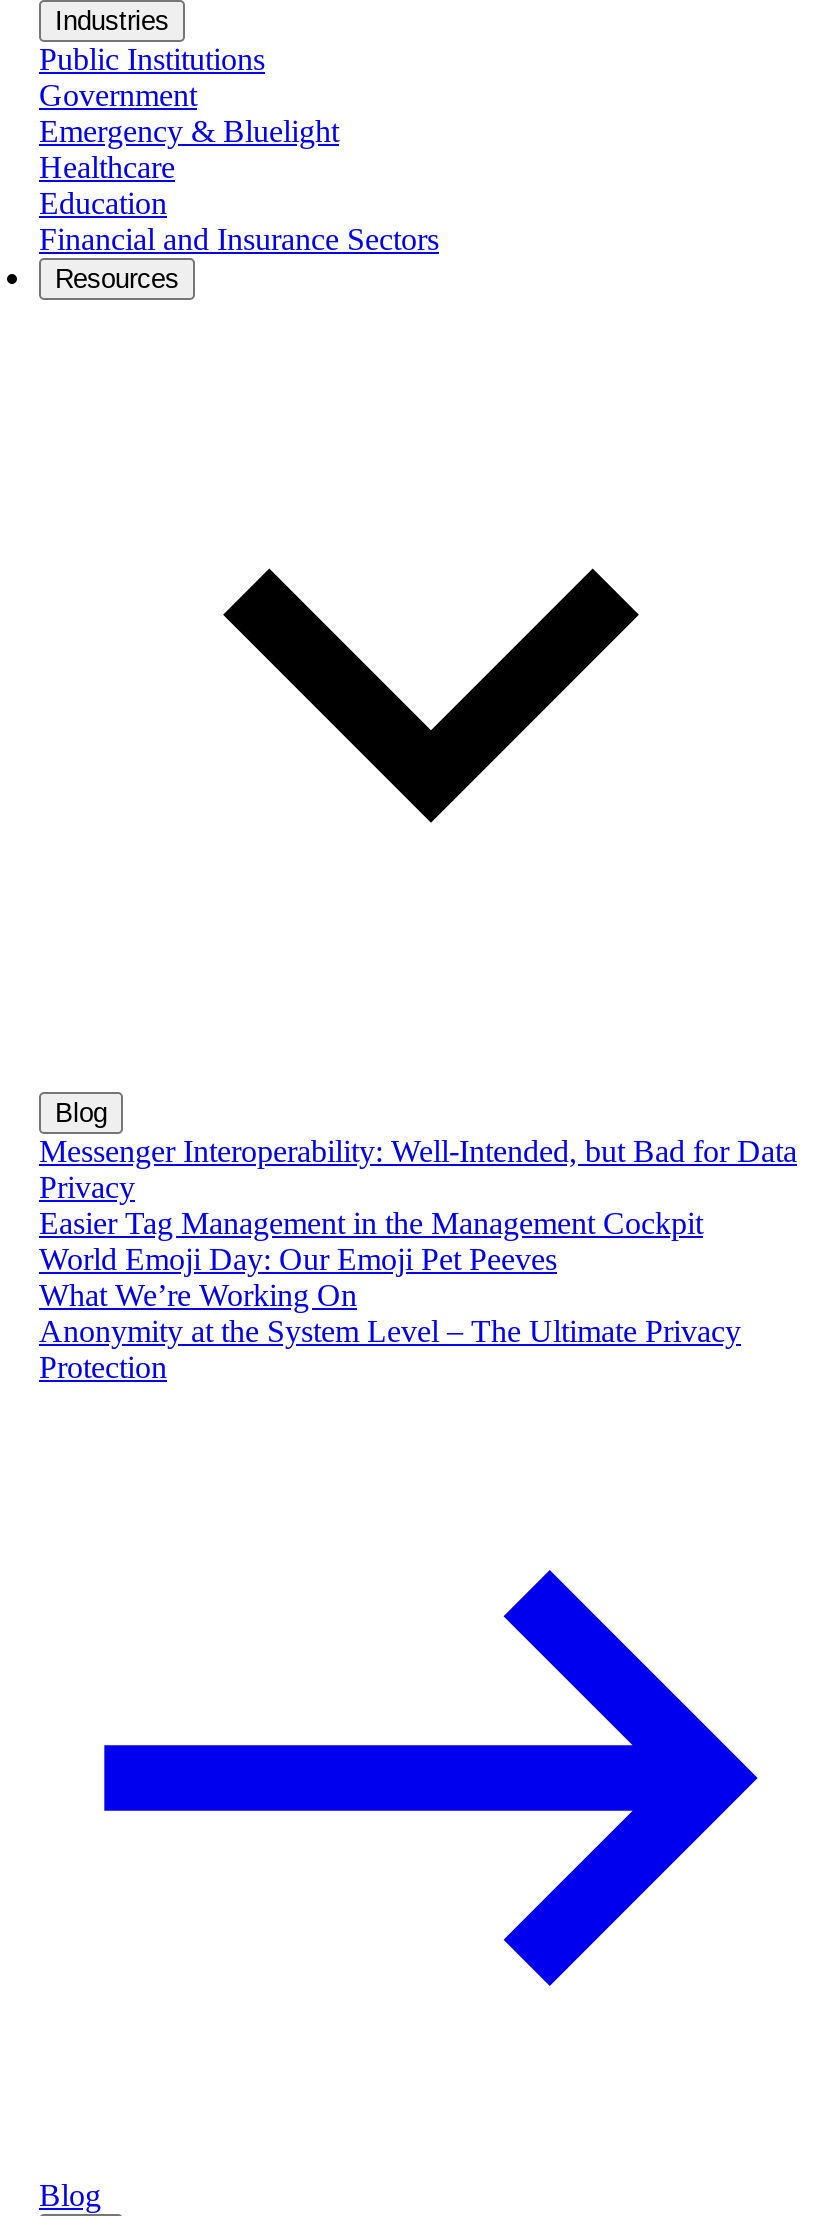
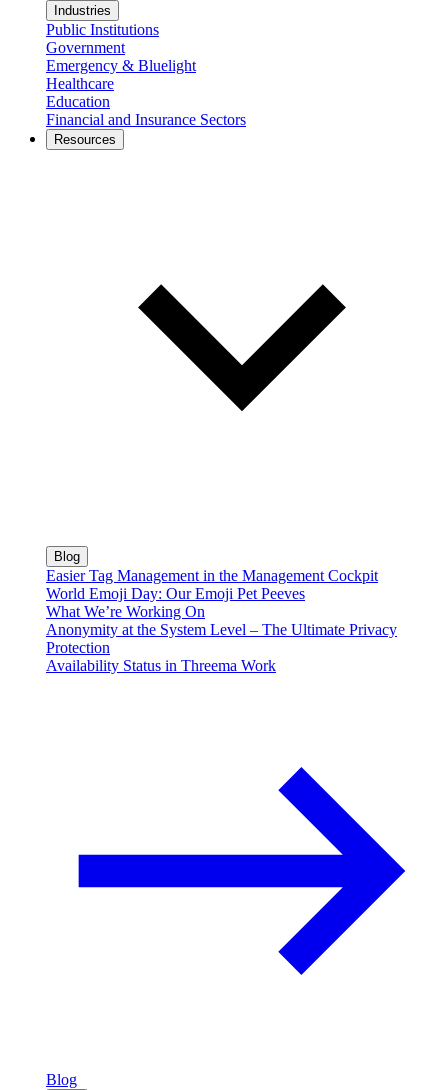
- Messenger Interoperability: Well-Intended, but Bad for Data
- Privacy

moved up: Easier Tag Management in the Management Cockpit | World Emoji Day: Our Emoji Pet Peeves | What We’re Working On | Anonymity at the System Level – The Ultimate Privacy | Protection

+ Availability Status in Threema Work
